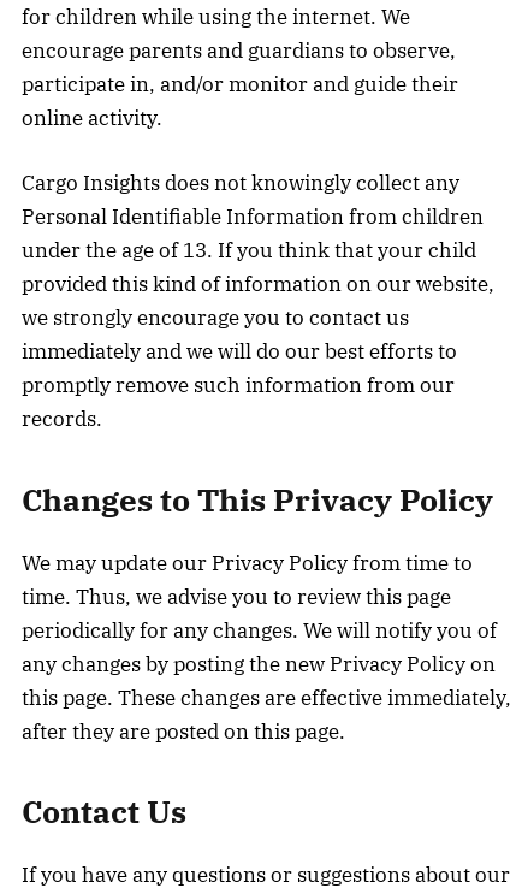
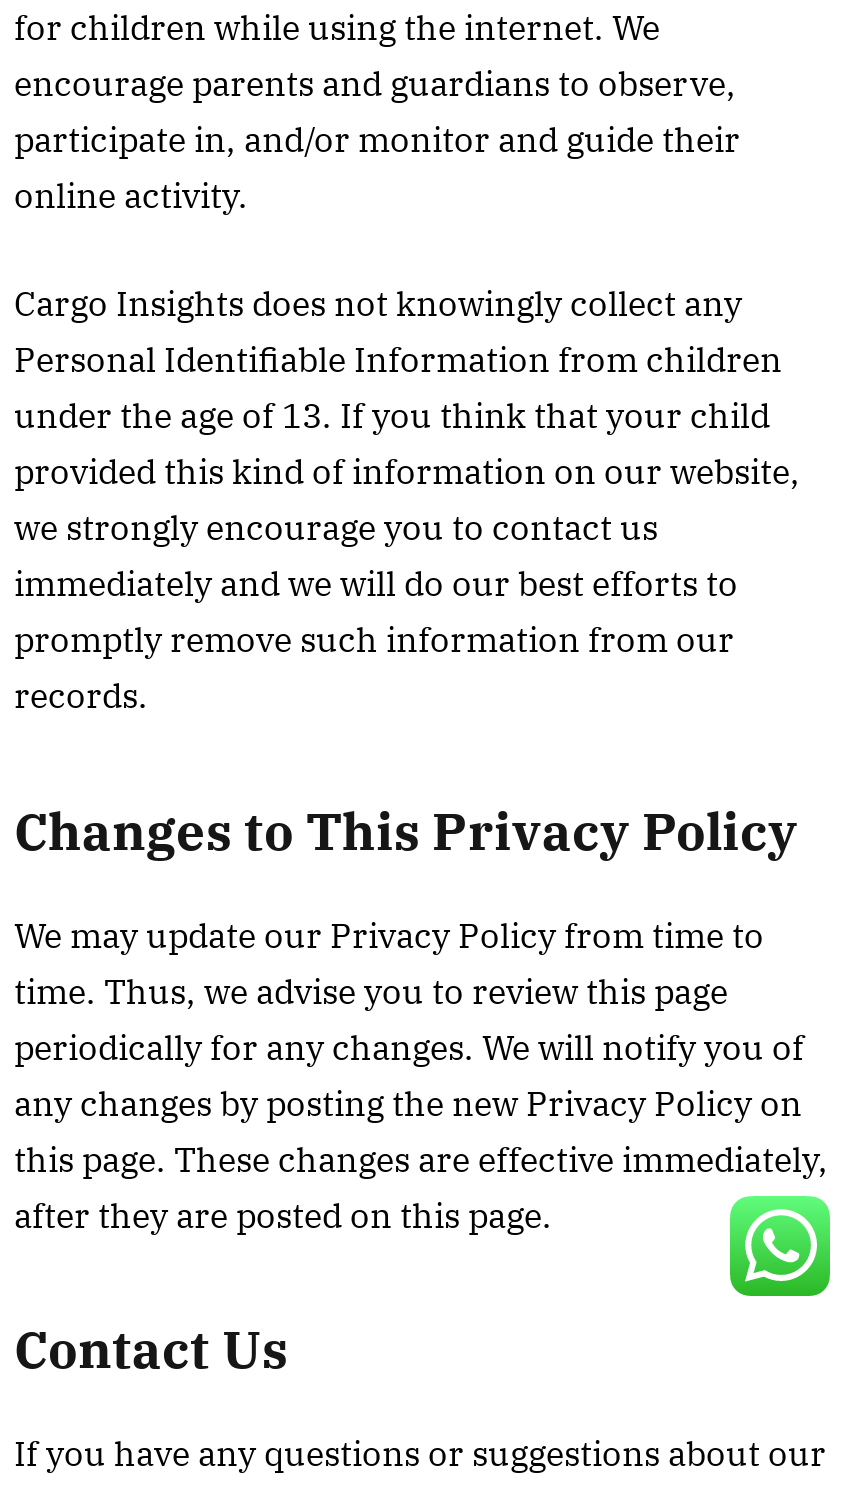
+ [image]
